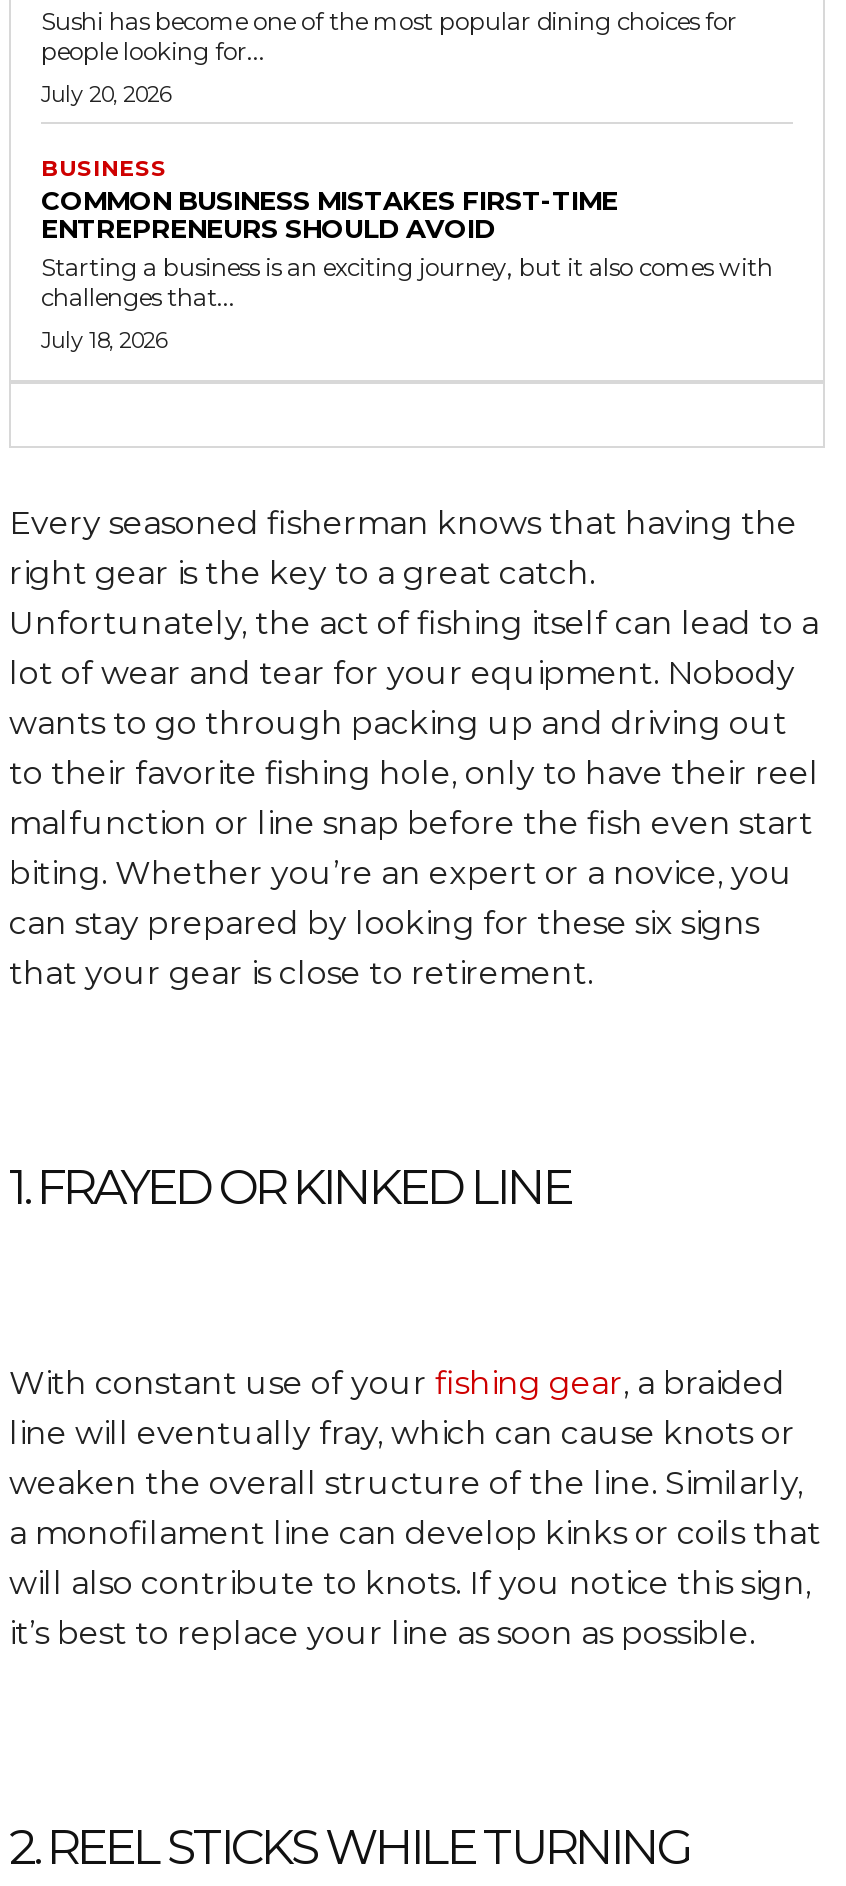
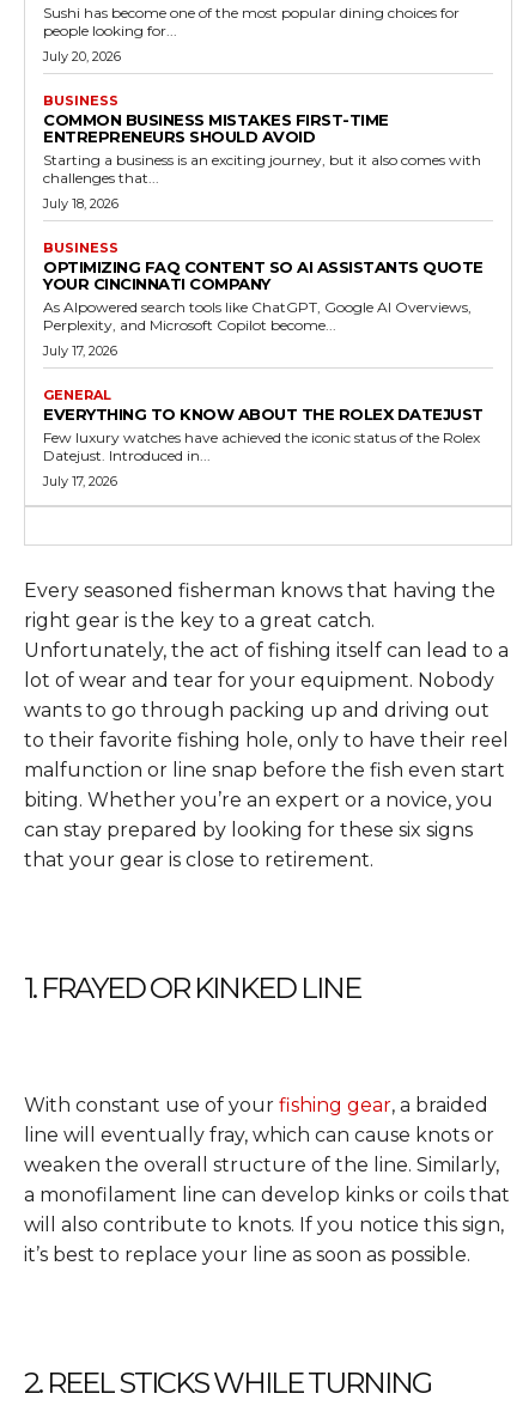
+ BUSINESS
+ OPTIMIZING FAQ CONTENT SO AI ASSISTANTS QUOTE
+ YOUR CINCINNATI COMPANY
+ As AIpowered search tools like ChatGPT, Google AI Overviews,
+ Perplexity, and Microsoft Copilot become...
+ July 17, 2026
+ GENERAL
+ EVERYTHING TO KNOW ABOUT THE ROLEX DATEJUST
+ Few luxury watches have achieved the iconic status of the Rolex
+ Datejust. Introduced in...
+ July 17, 2026
